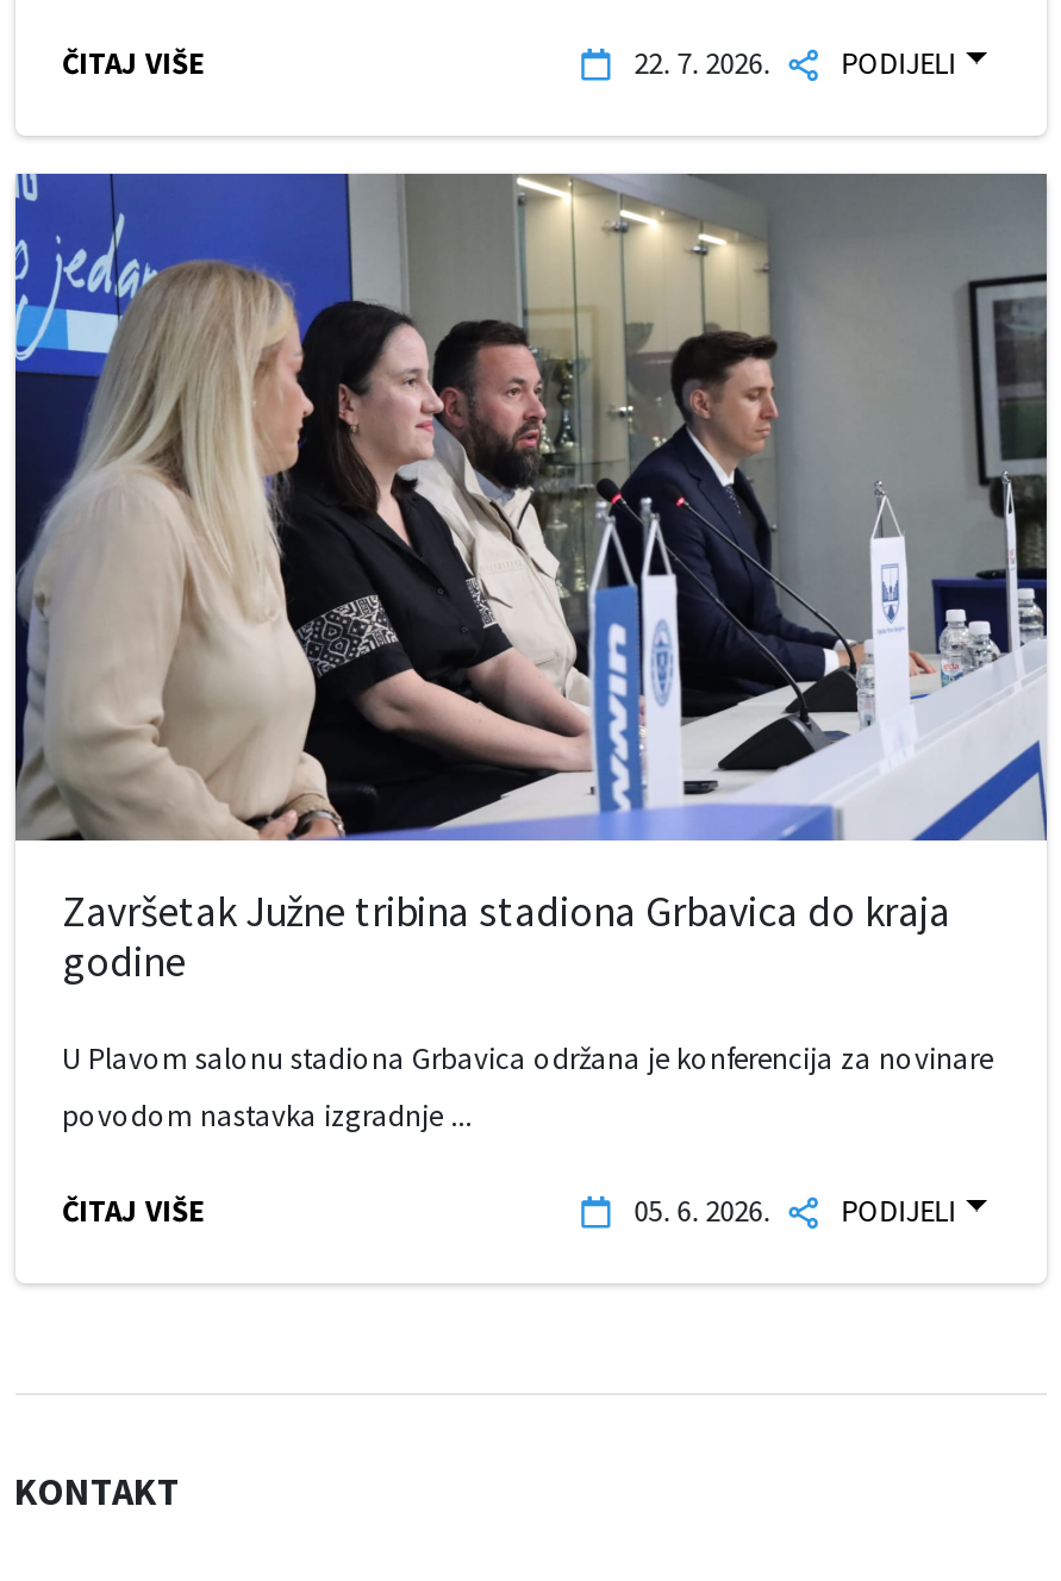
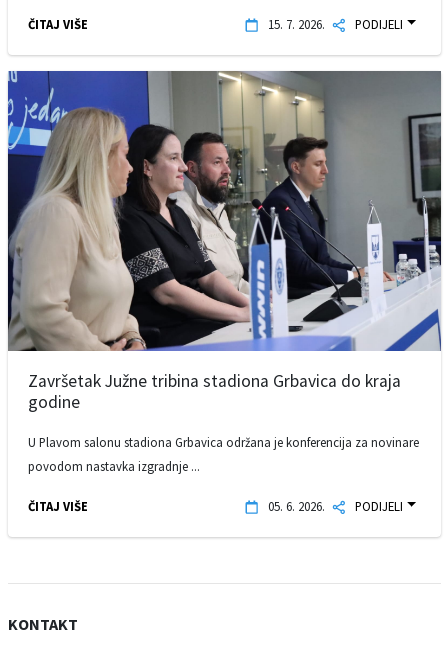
- 22. 7. 2026. PODIJELI
+ 15. 7. 2026. PODIJELI
